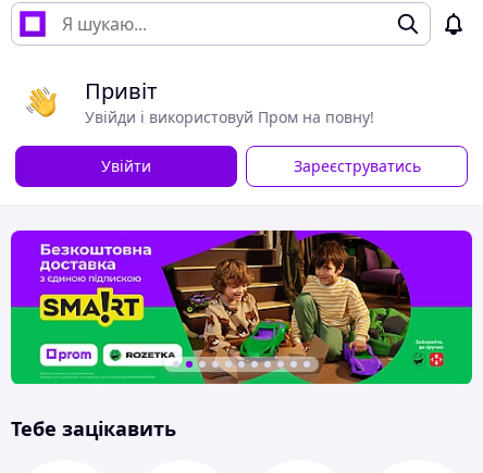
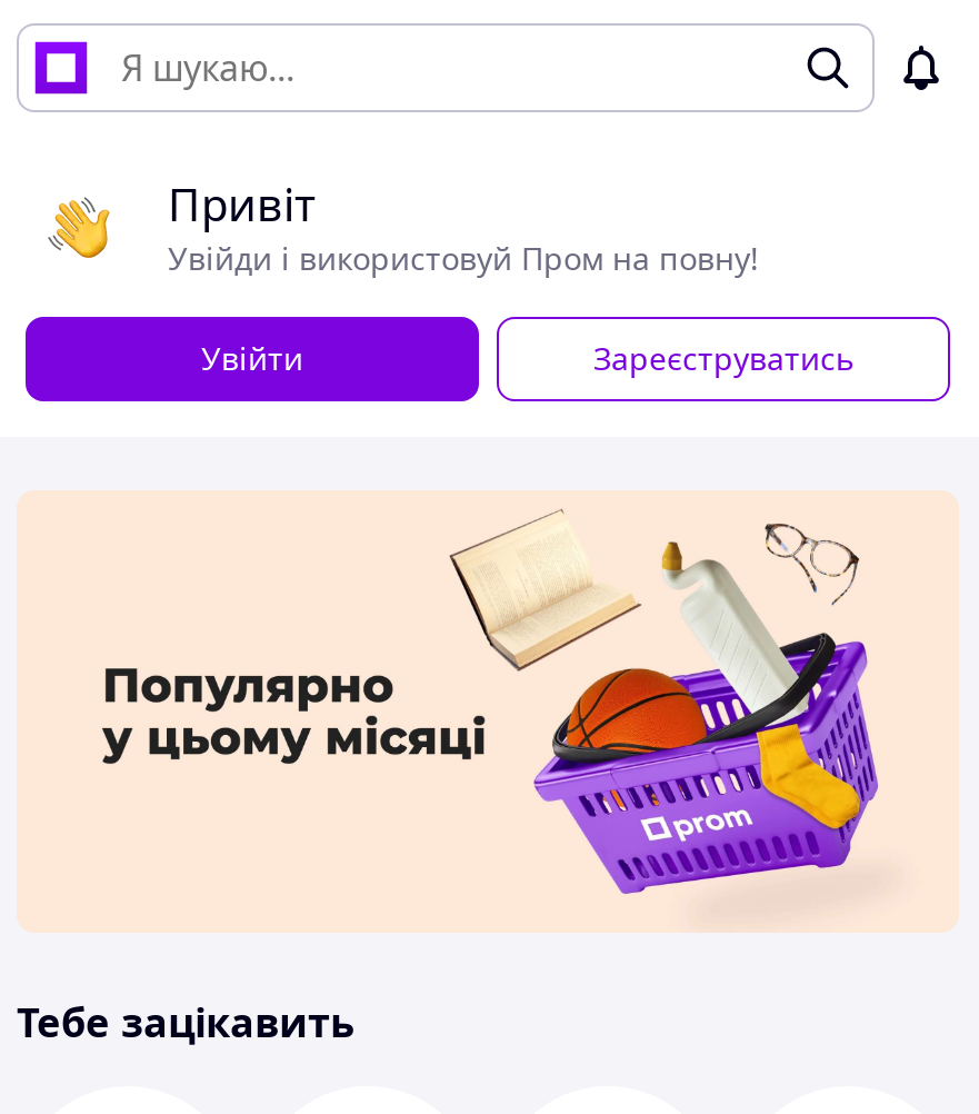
- [image]
+ [image]
